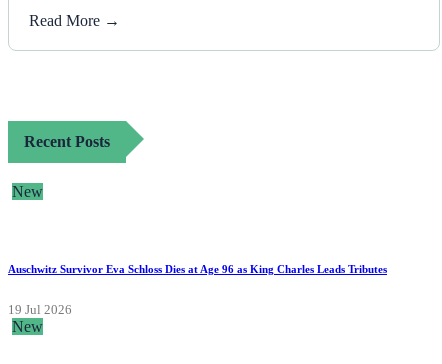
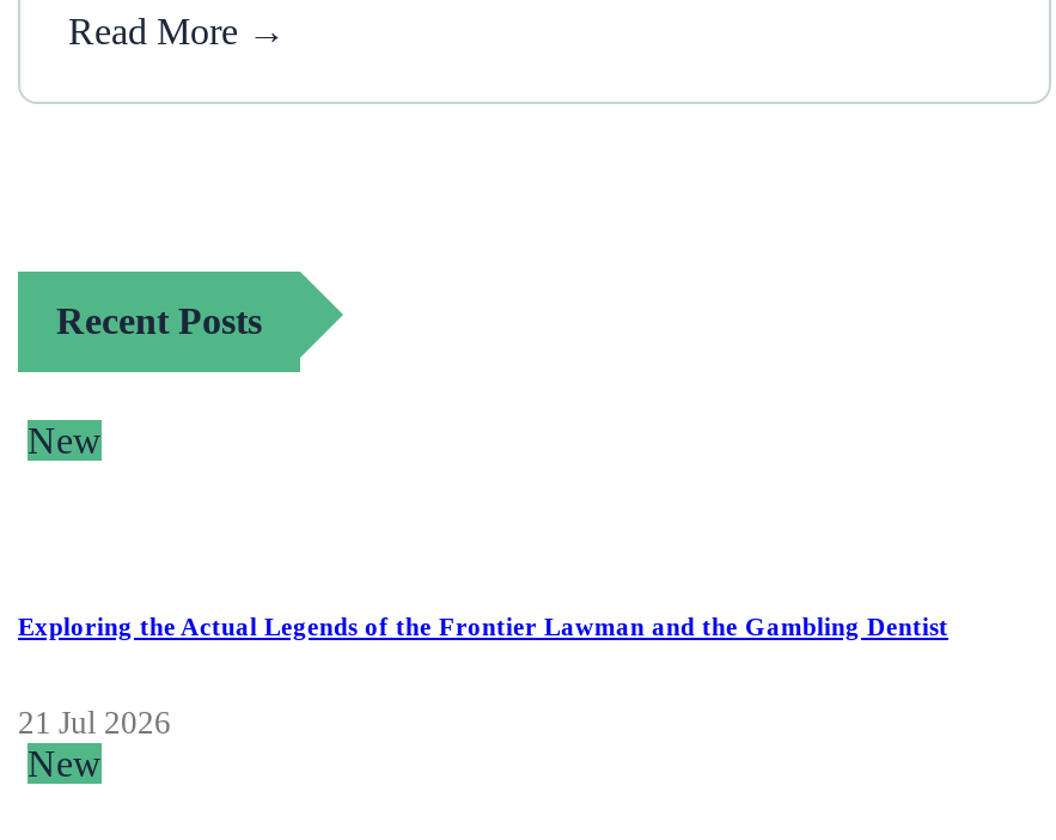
- Auschwitz Survivor Eva Schloss Dies at Age 96 as King Charles Leads Tributes
+ Exploring the Actual Legends of the Frontier Lawman and the Gambling Dentist

- 19 Jul 2026
+ 21 Jul 2026
